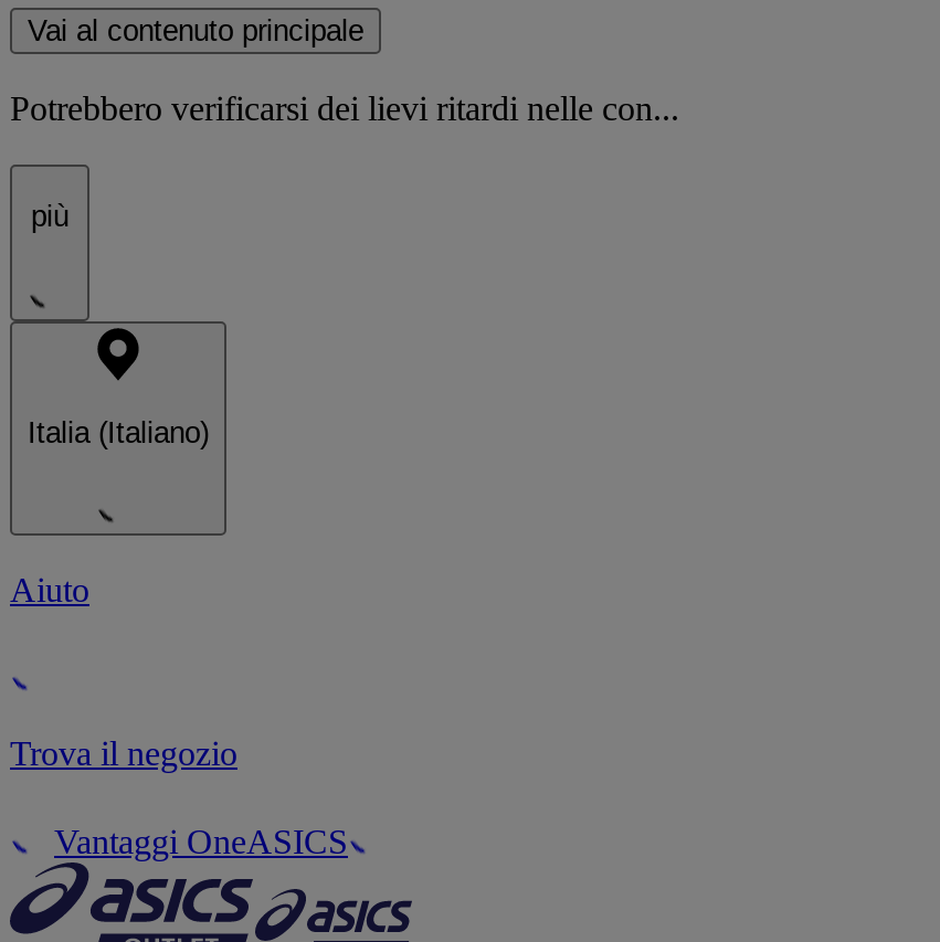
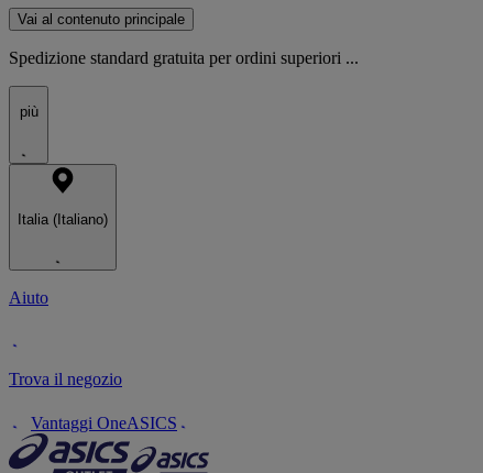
- Potrebbero verificarsi dei lievi ritardi nelle con...
+ Spedizione standard gratuita per ordini superiori ...
